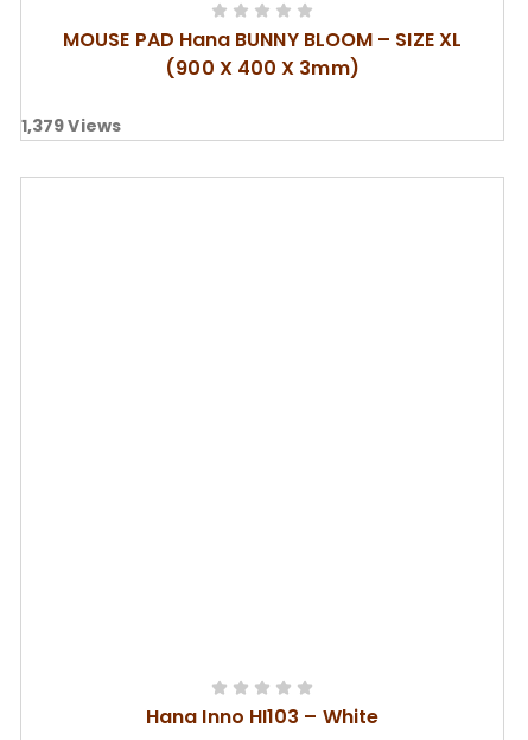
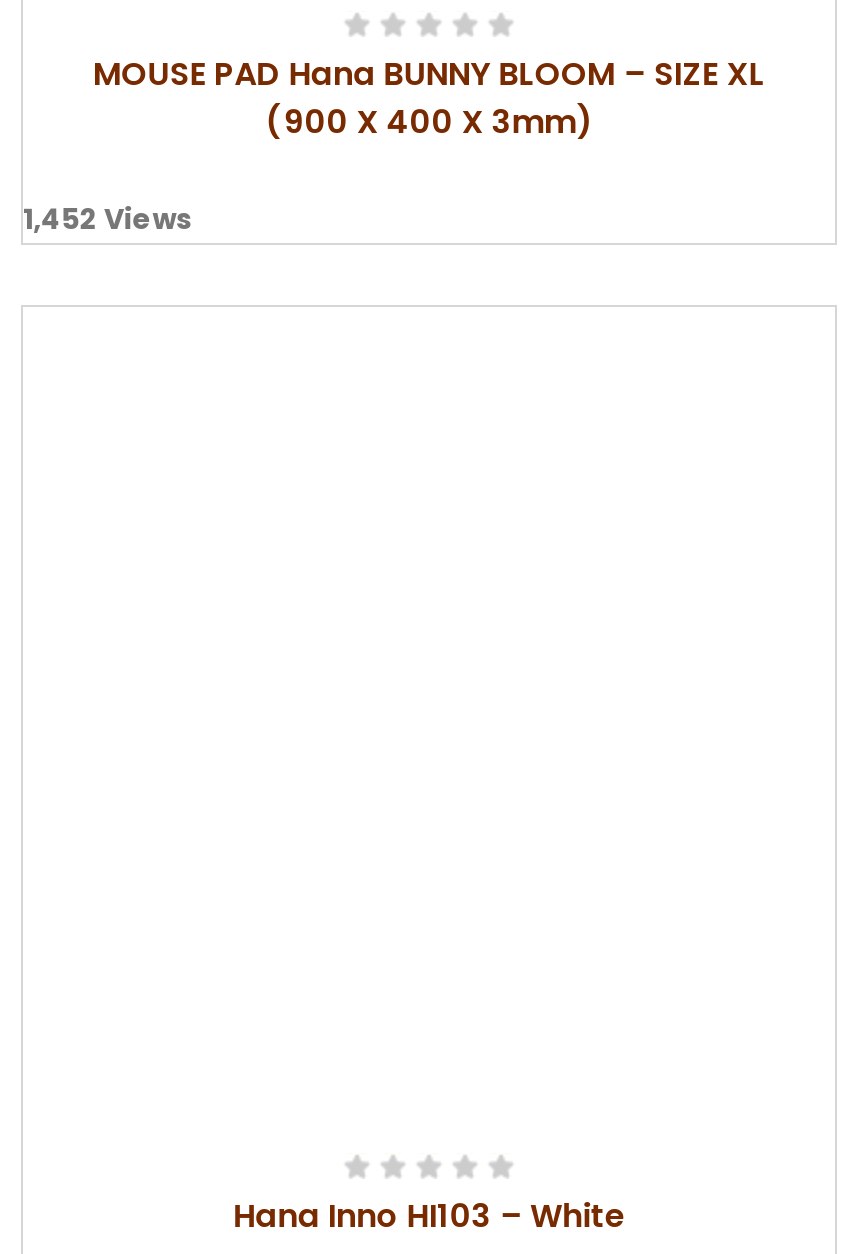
- 1,379 Views
+ 1,452 Views
